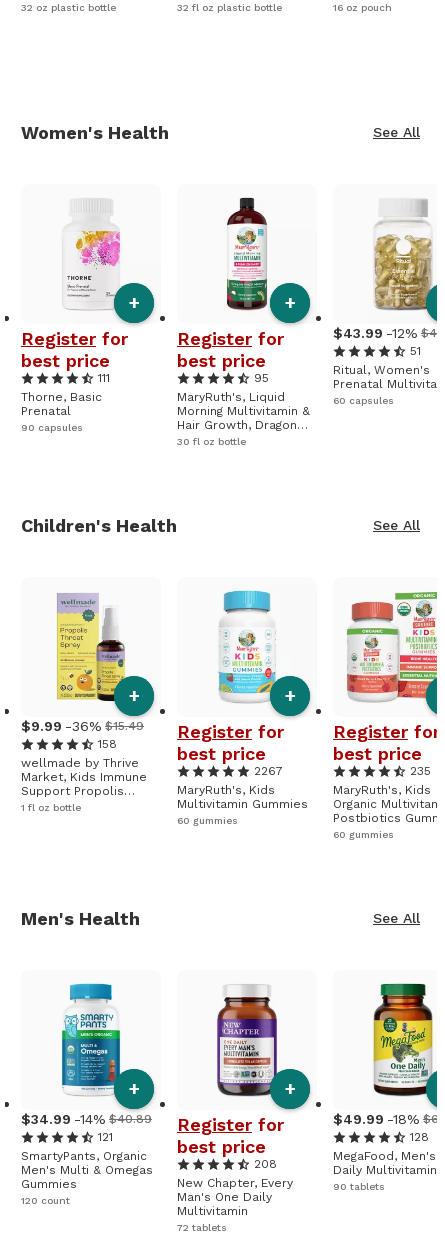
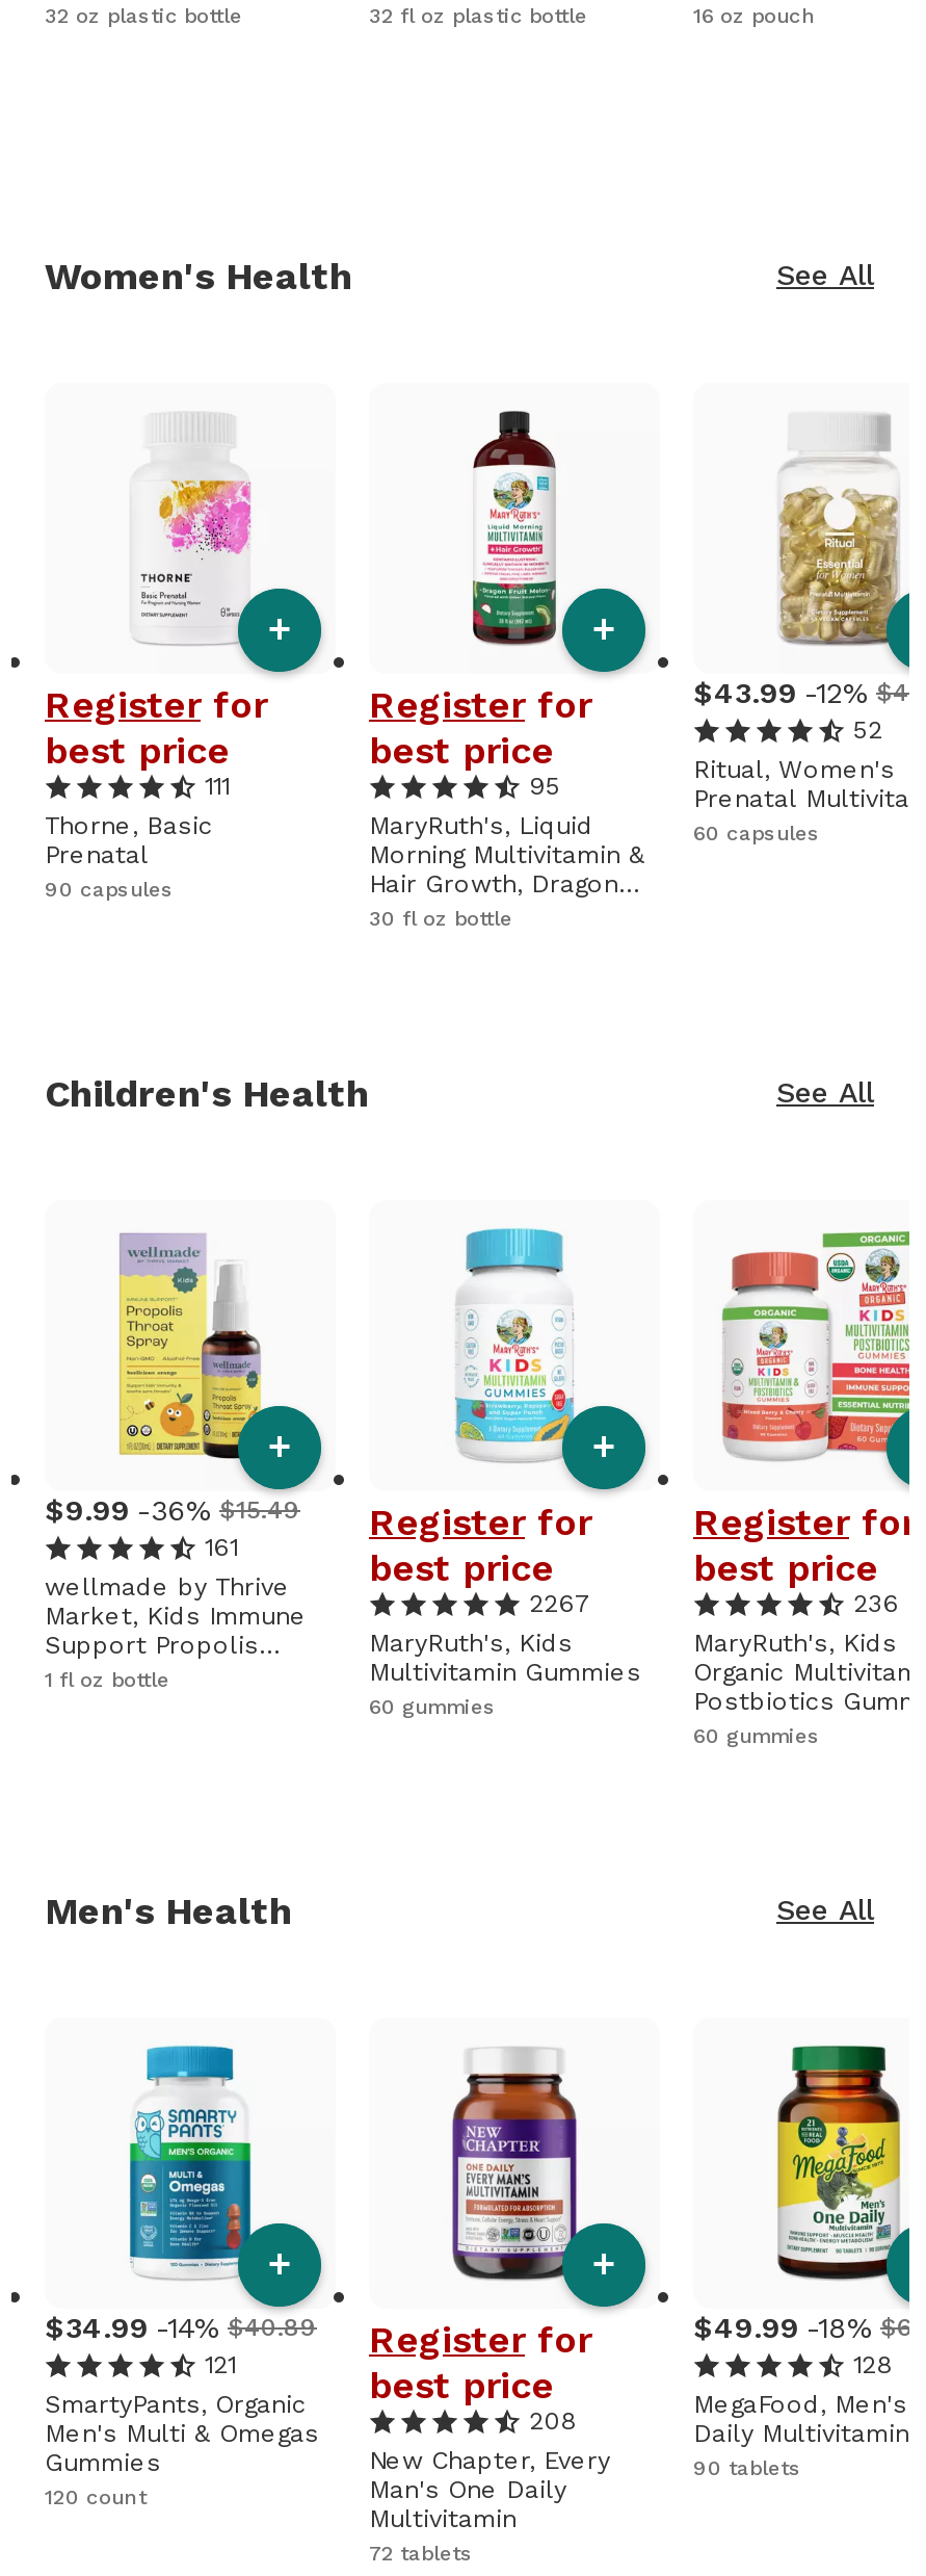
- 51
+ 52

- 158
+ 161

- 235
+ 236
